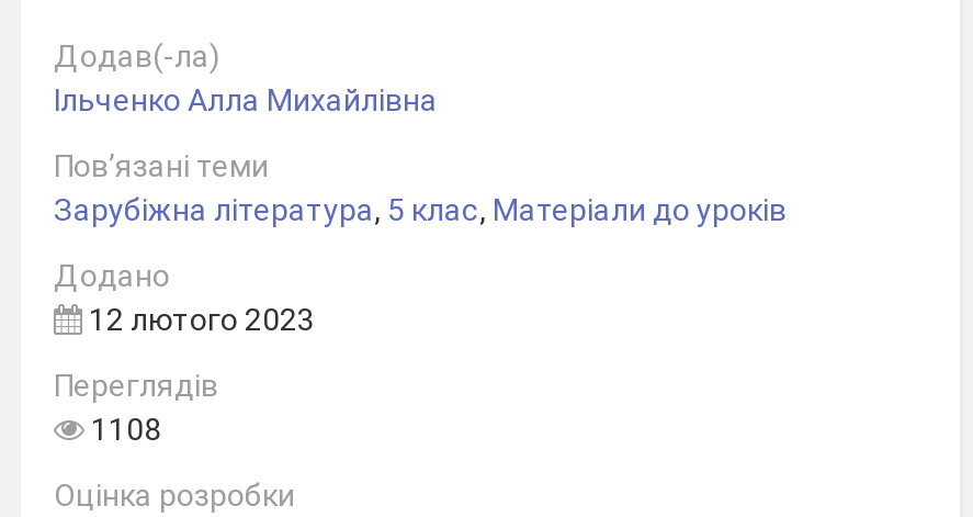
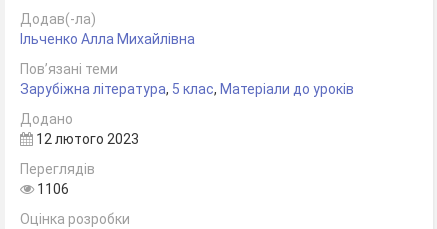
- 1108
+ 1106
